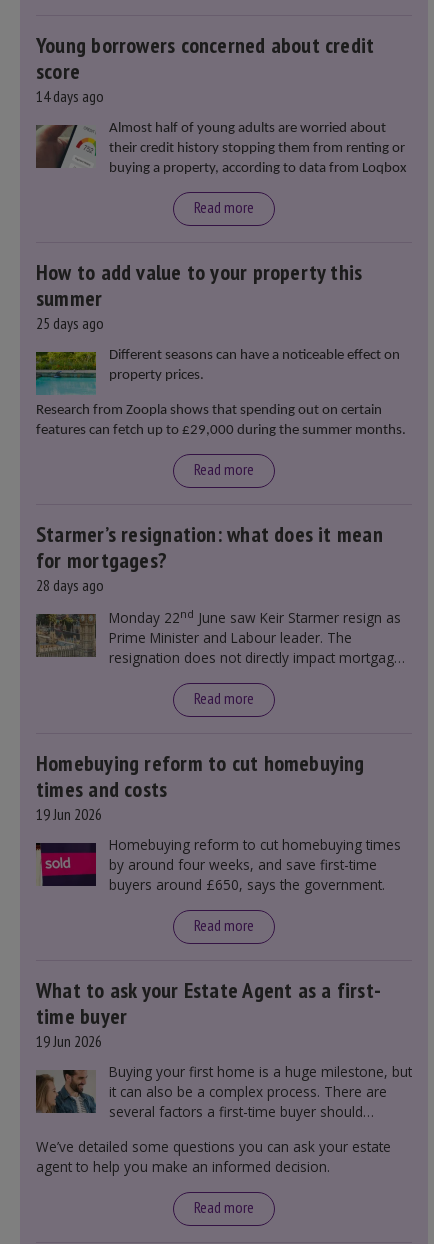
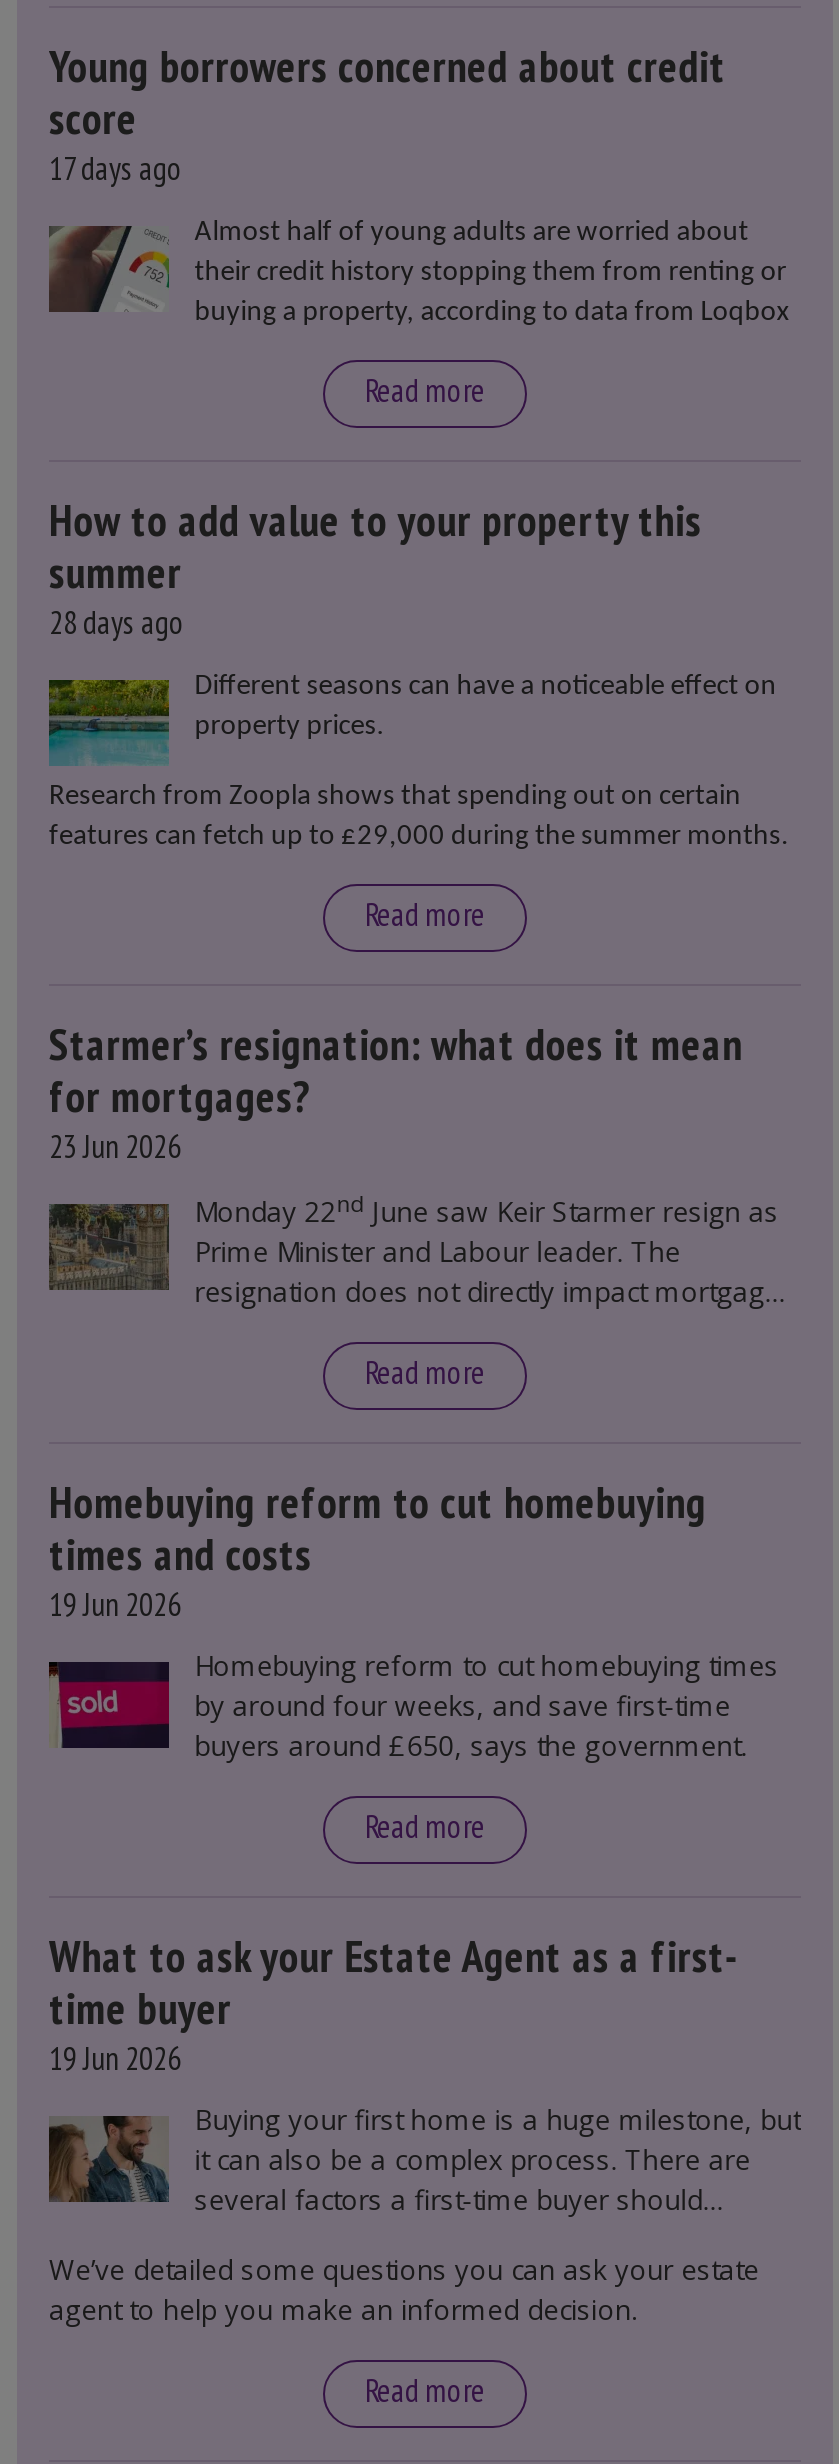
- 14 days ago
+ 17 days ago

- 25 days ago
+ 28 days ago

- 28 days ago
+ 23 Jun 2026
